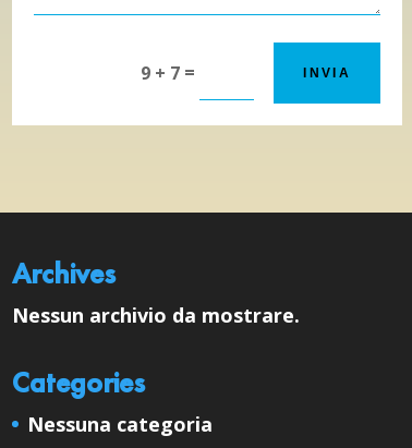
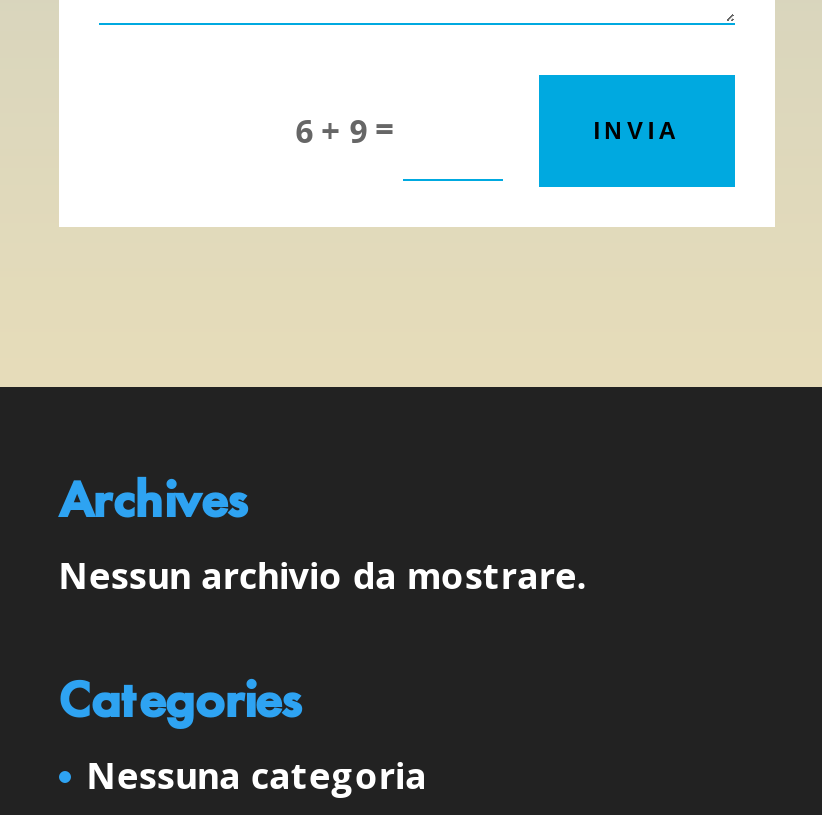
- 9 + 7 =
+ 6 + 9 =
